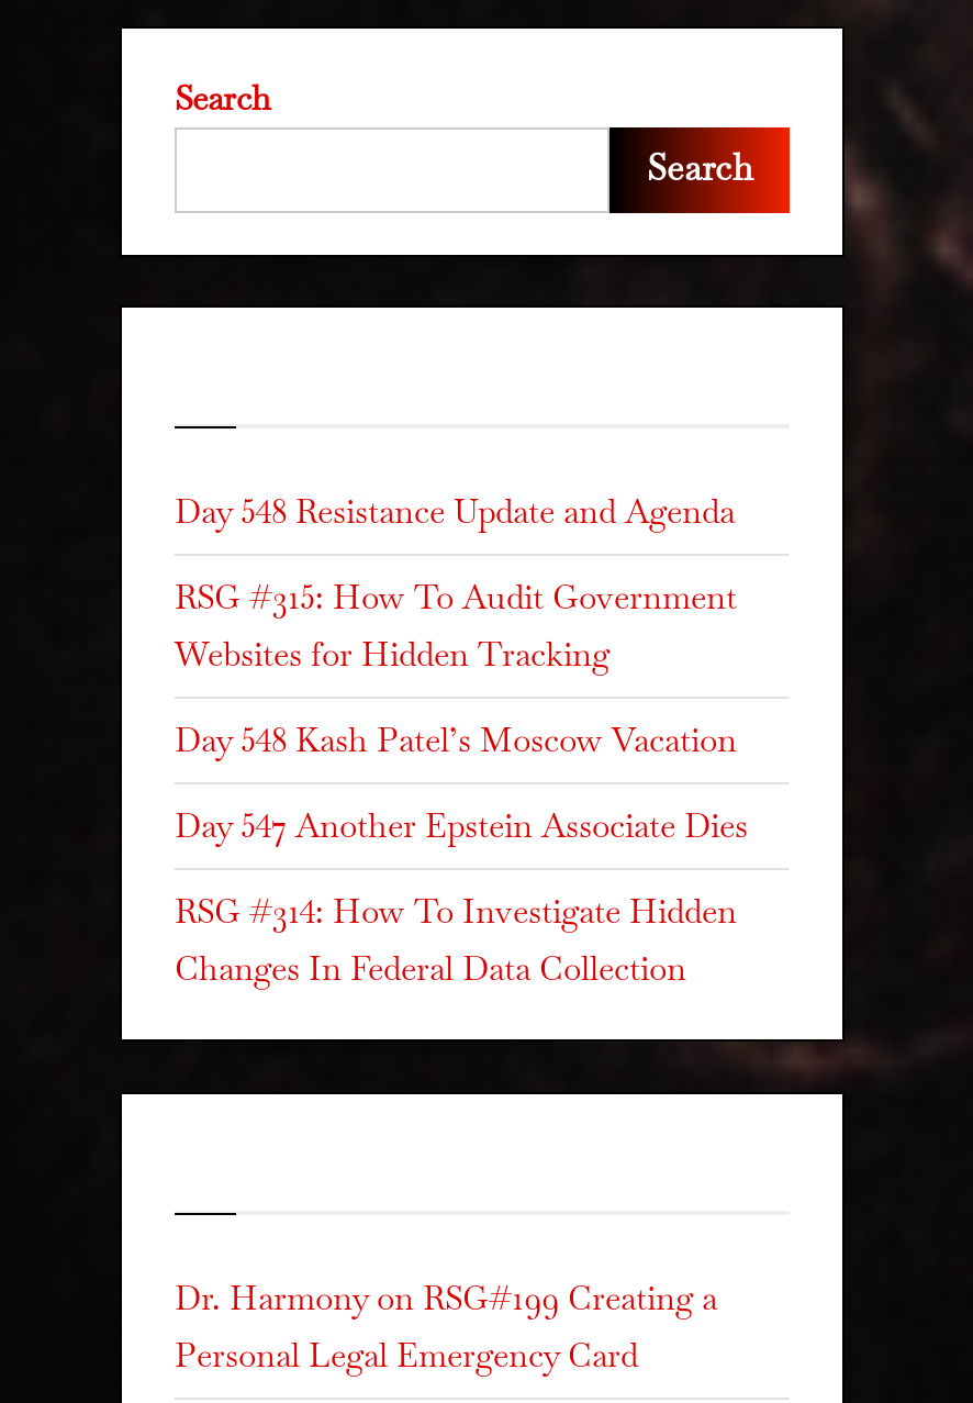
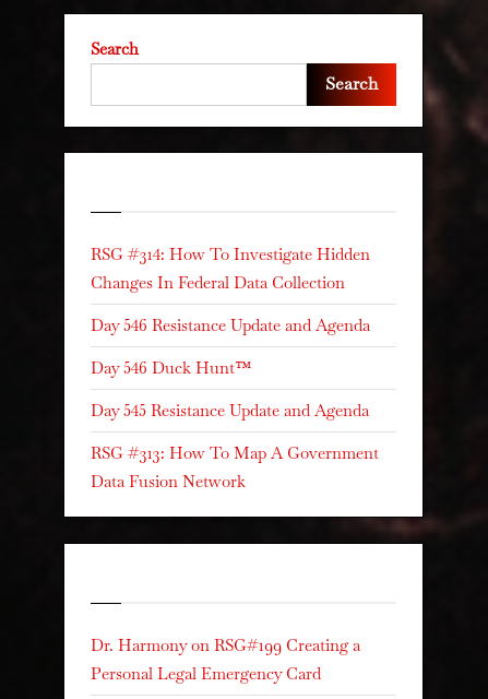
- Day 548 Resistance Update and Agenda
- RSG #315: How To Audit Government
- Websites for Hidden Tracking
- Day 548 Kash Patel’s Moscow Vacation
- Day 547 Another Epstein Associate Dies

moved up: RSG #314: How To Investigate Hidden | Changes In Federal Data Collection

+ Day 546 Resistance Update and Agenda
+ Day 546 Duck Hunt™
+ Day 545 Resistance Update and Agenda
+ RSG #313: How To Map A Government
+ Data Fusion Network
